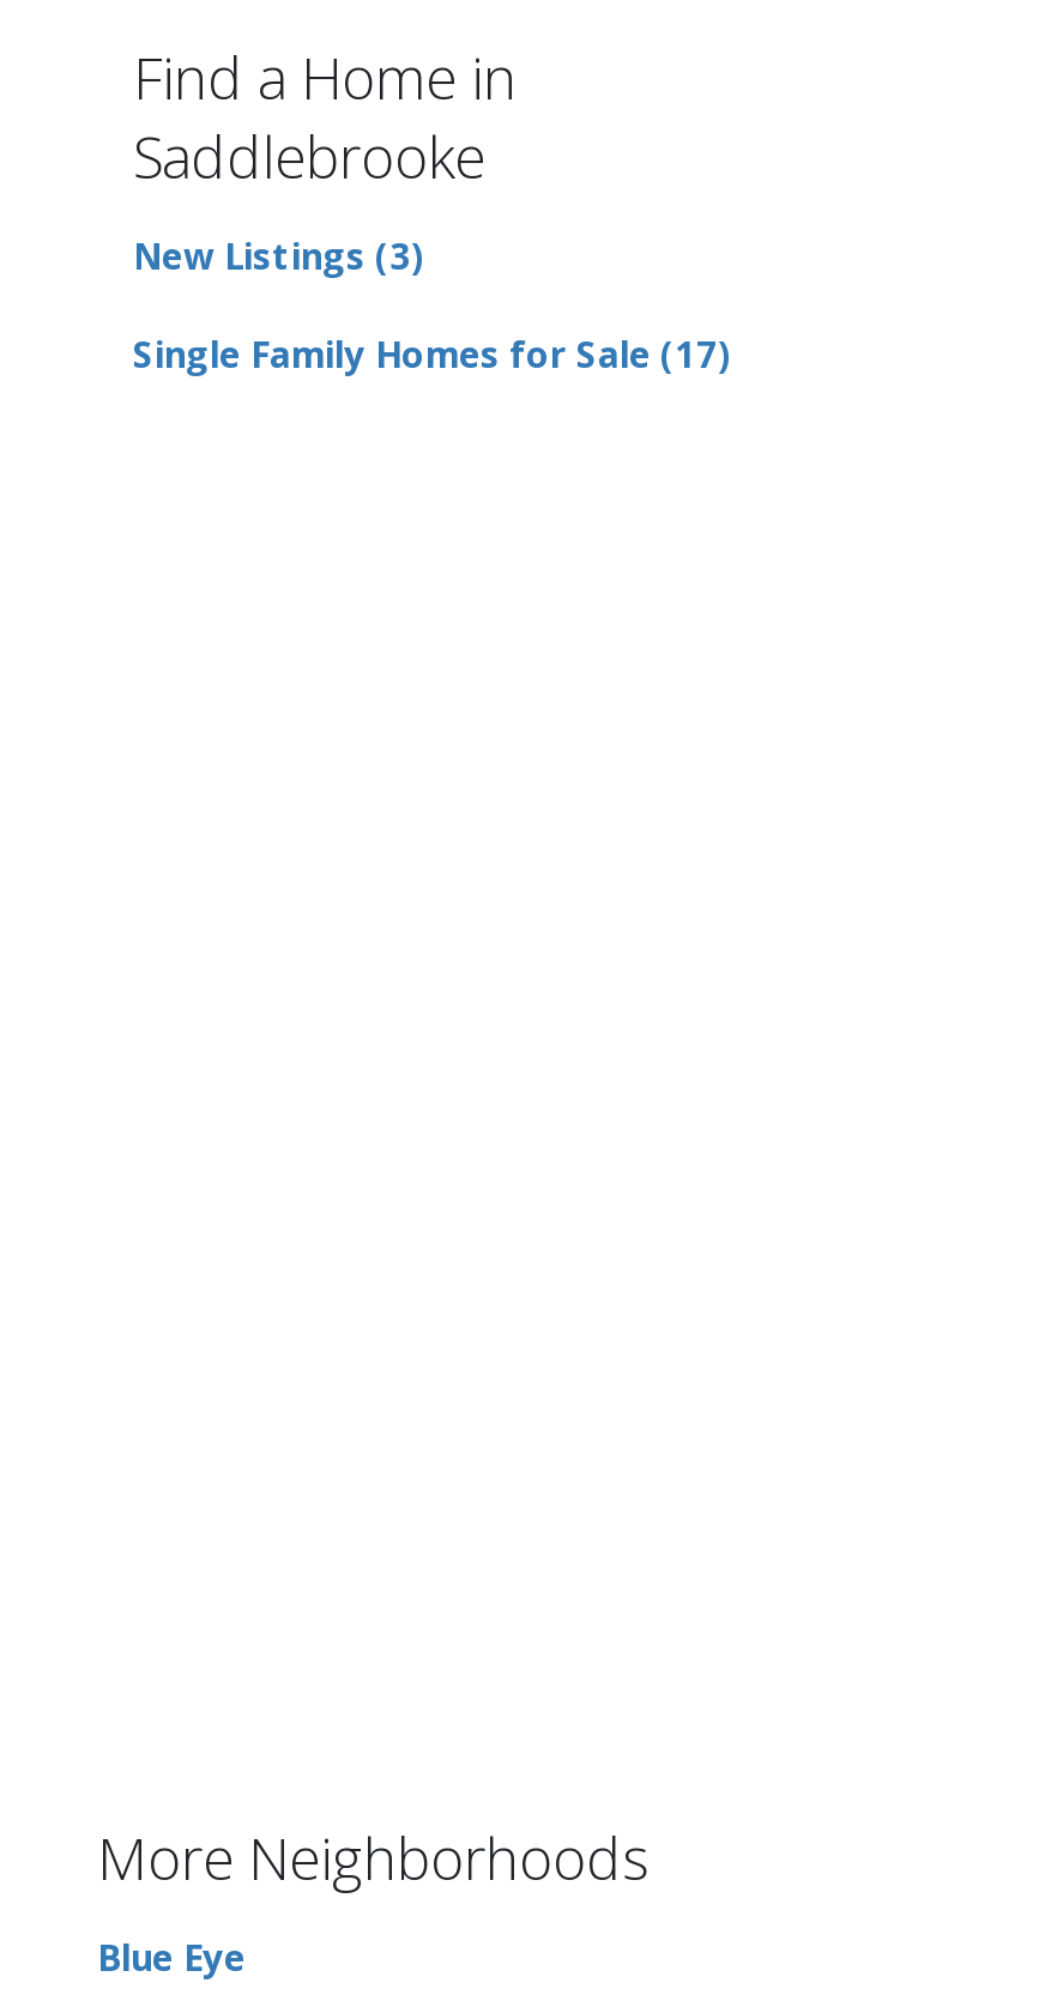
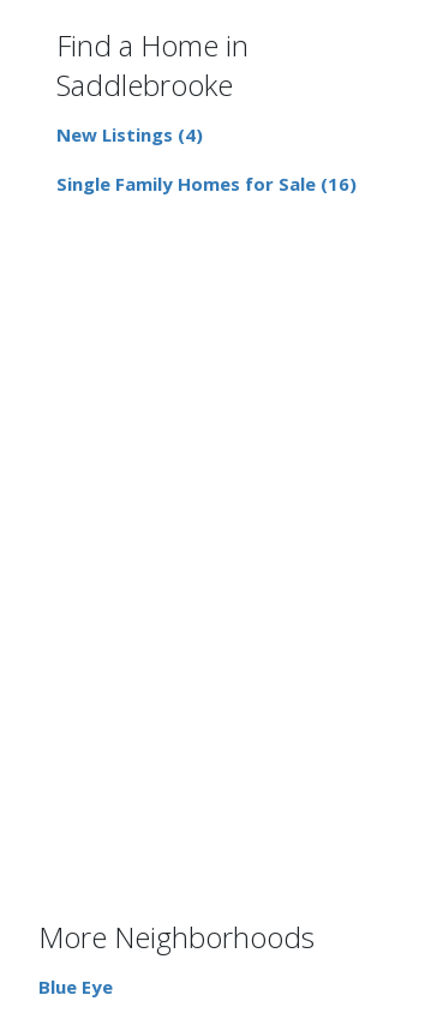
- New Listings (3)
+ New Listings (4)

- Single Family Homes for Sale (17)
+ Single Family Homes for Sale (16)
